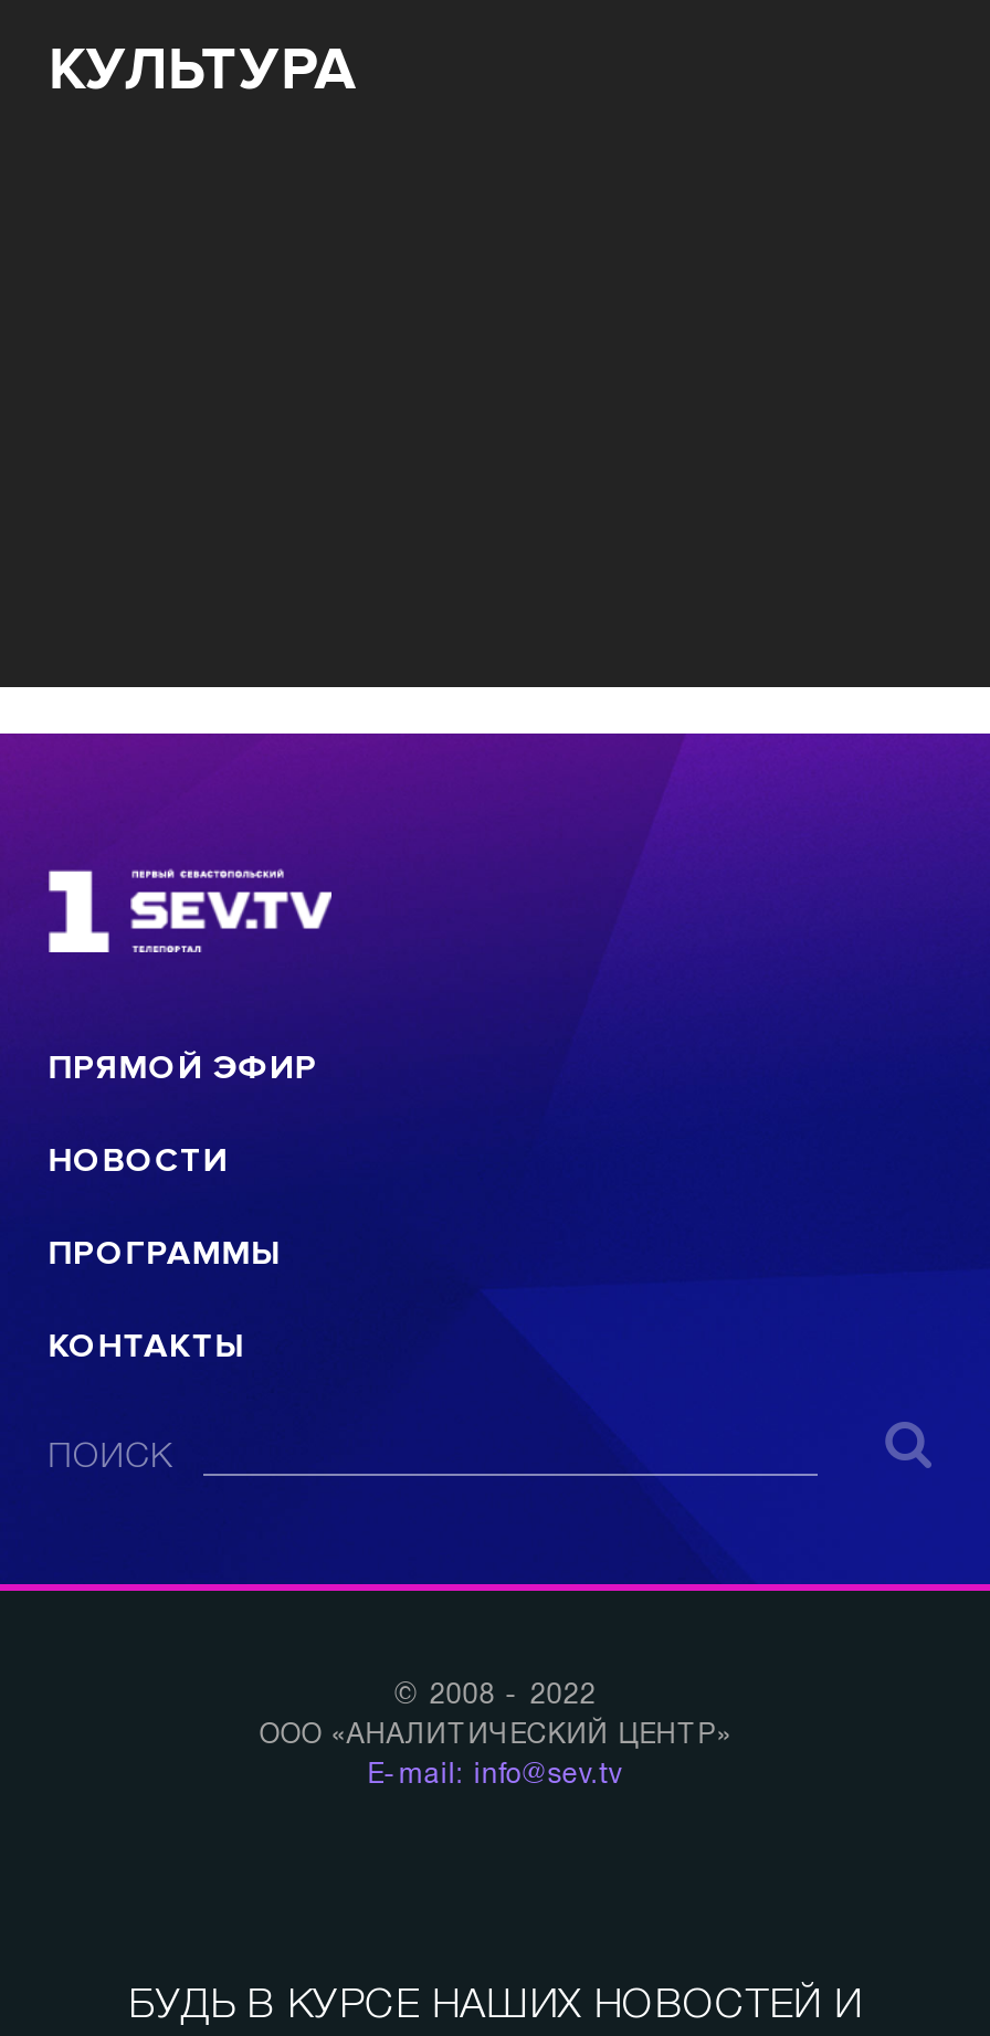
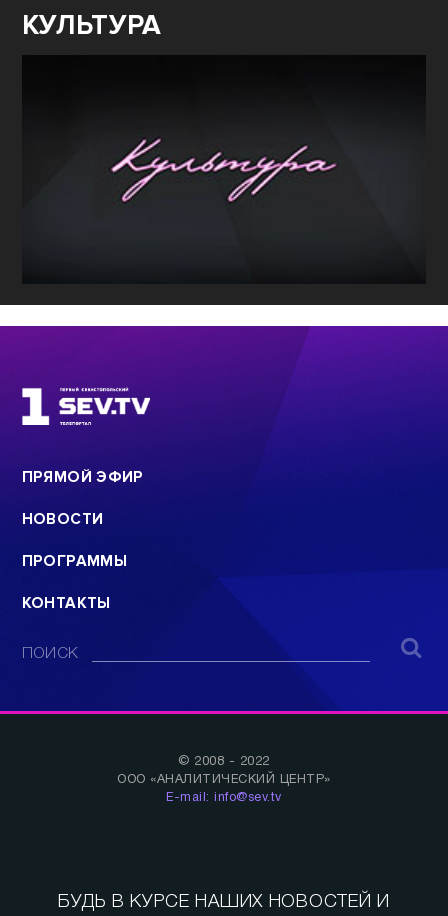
+ [image]
